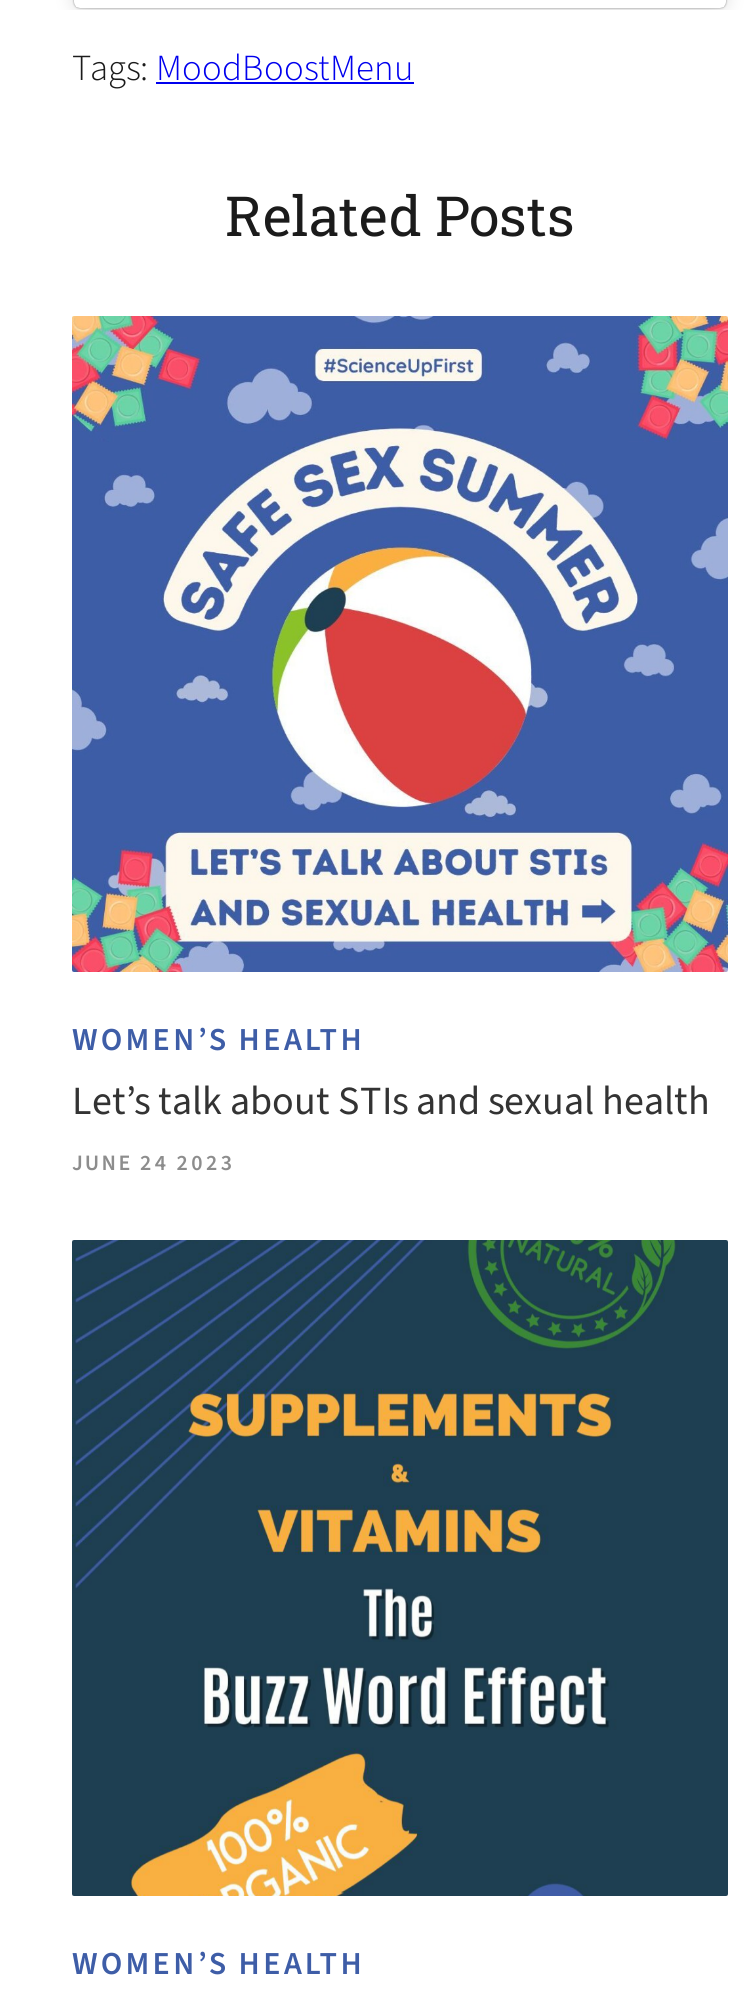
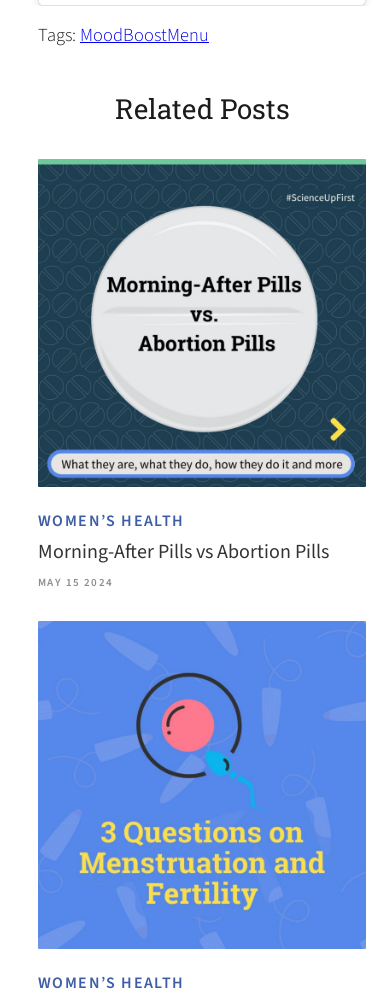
- [image]
+ [image]

- Let’s talk about STIs and sexual health
- JUNE 24 2023
+ Morning-After Pills vs Abortion Pills
+ MAY 15 2024

- [image]
+ [image]
